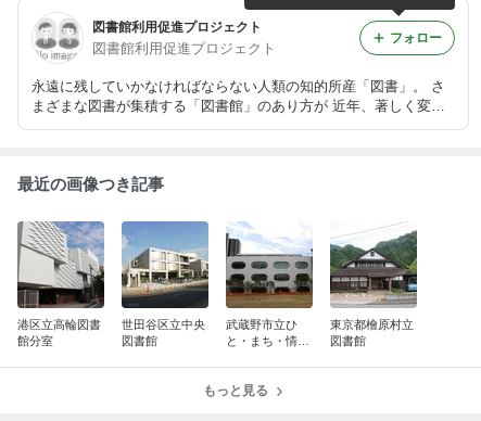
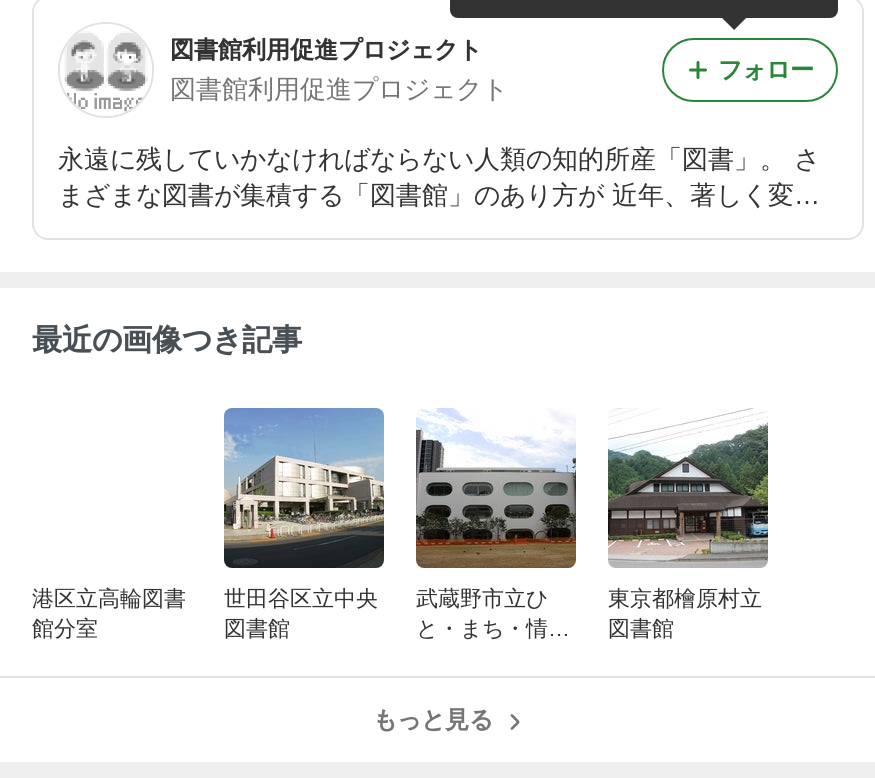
- [image]
